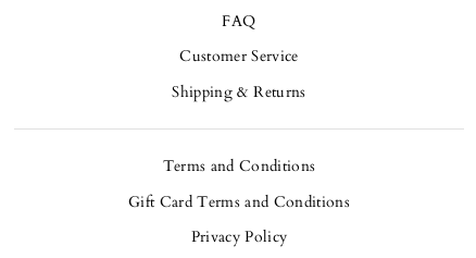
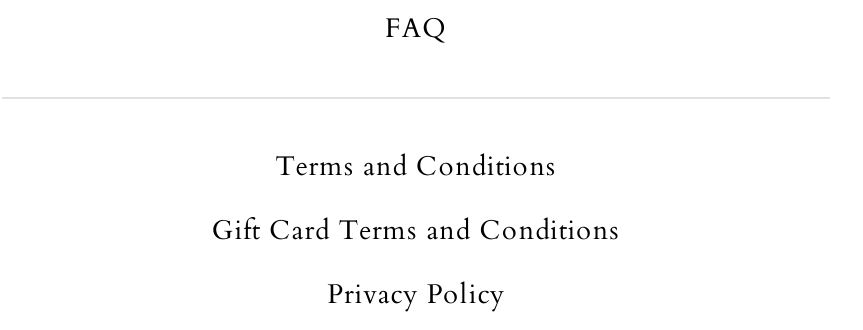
- Customer Service
- Shipping & Returns
